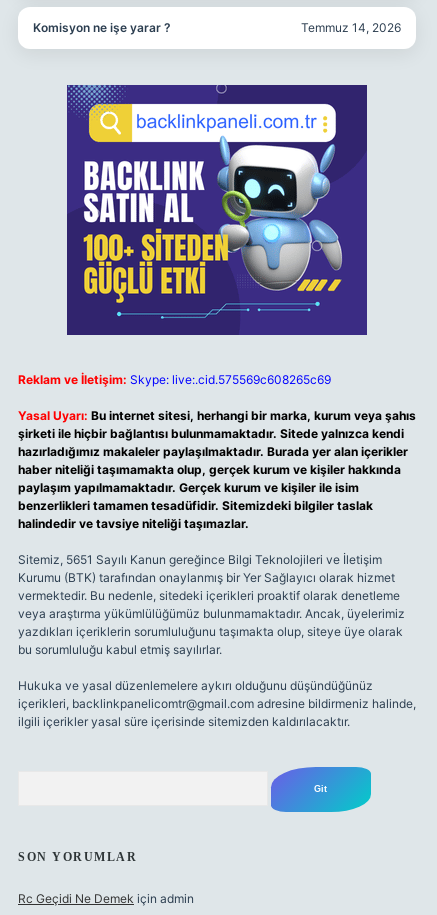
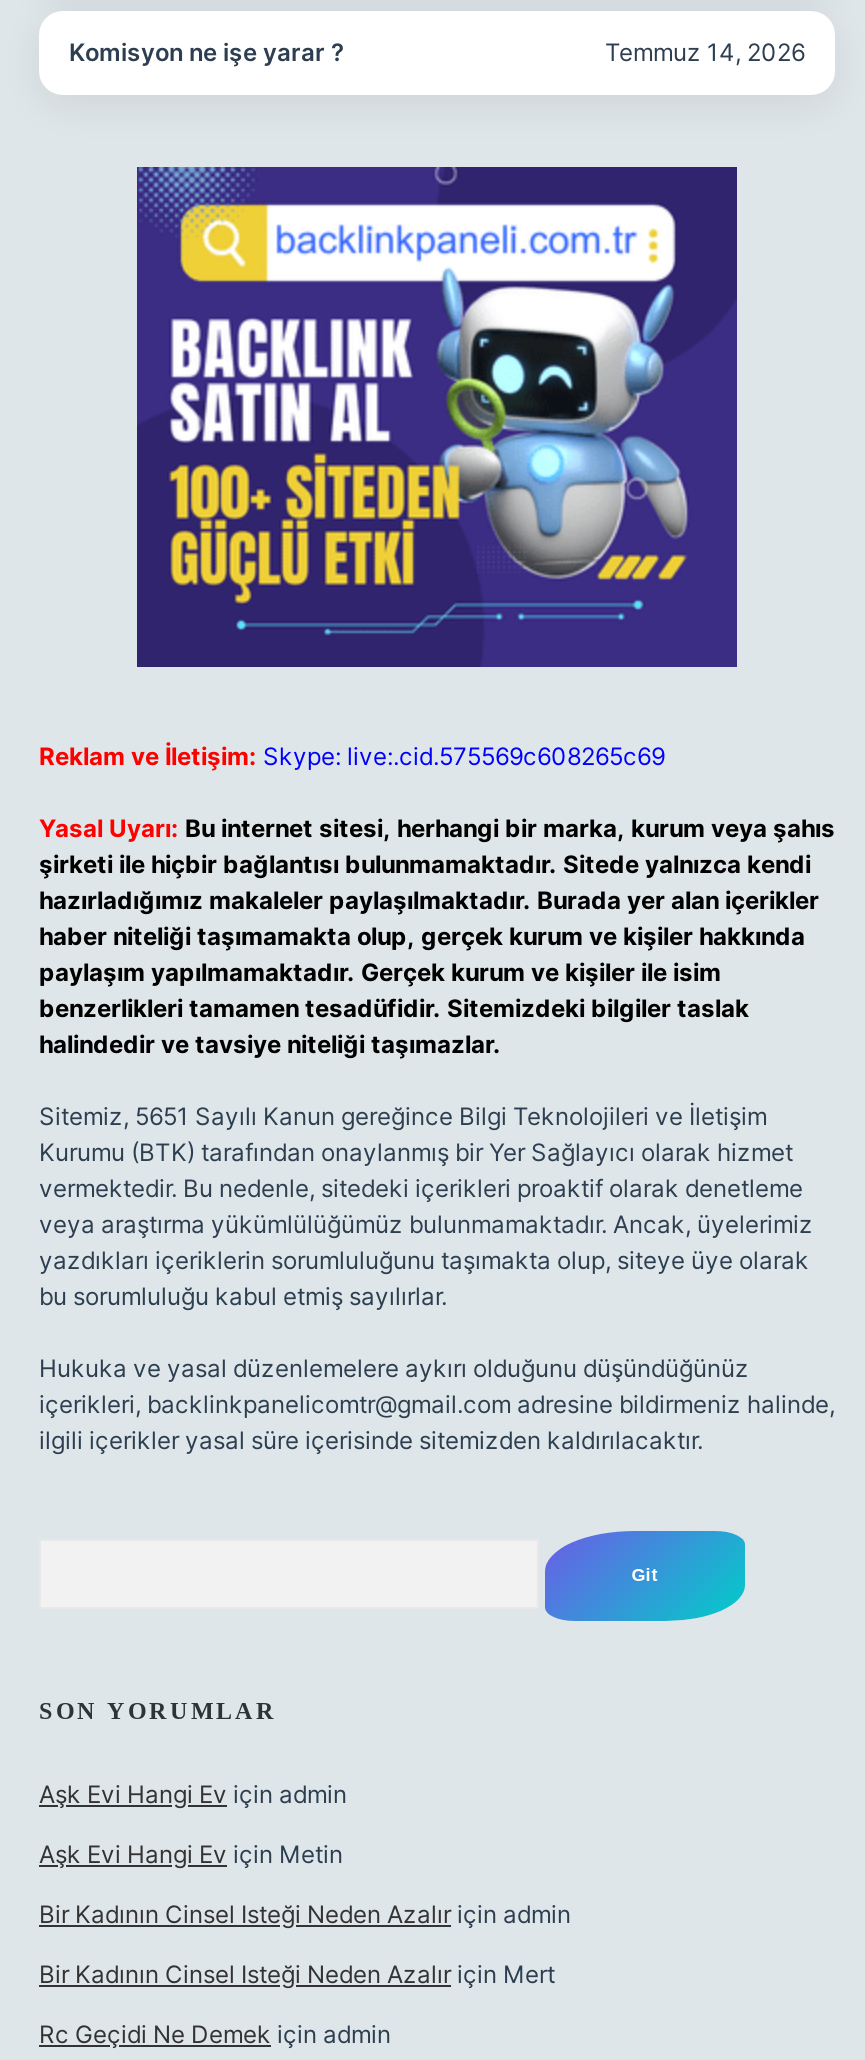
+ Aşk Evi Hangi Ev için admin
+ Aşk Evi Hangi Ev için Metin
+ Bir Kadının Cinsel Isteği Neden Azalır için admin
+ Bir Kadının Cinsel Isteği Neden Azalır için Mert
